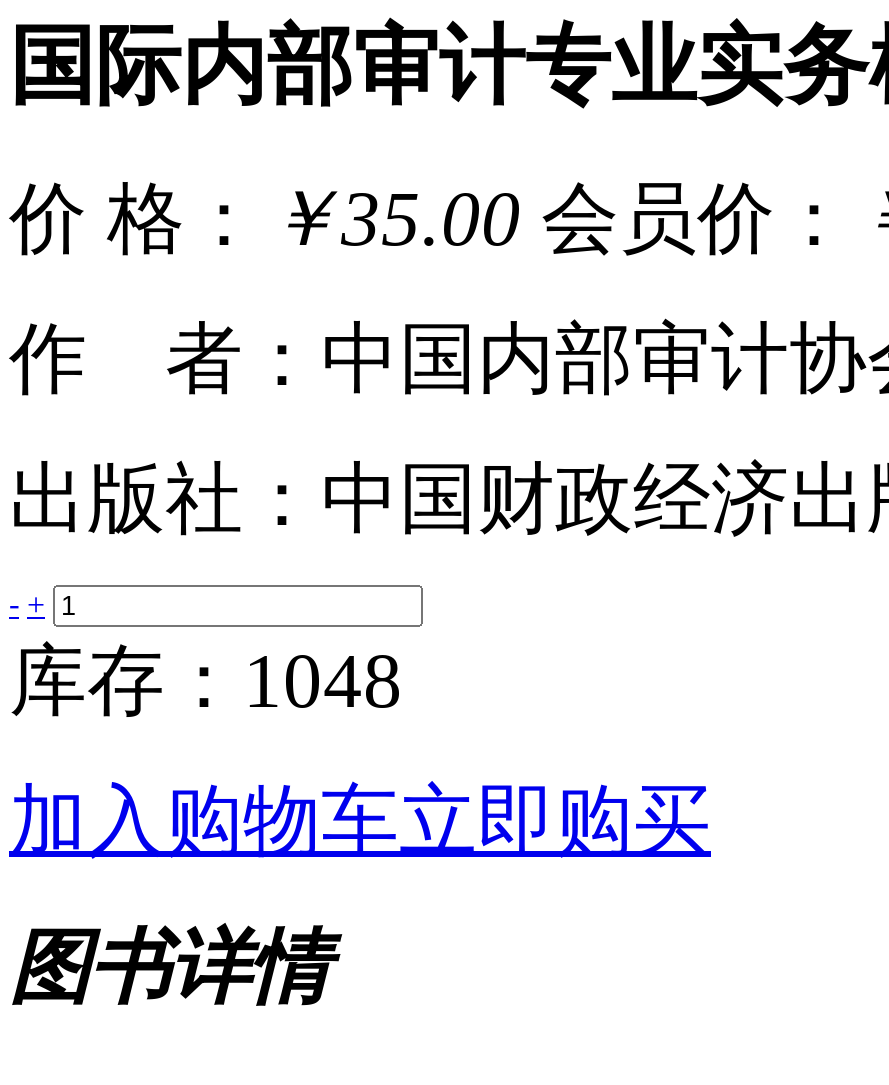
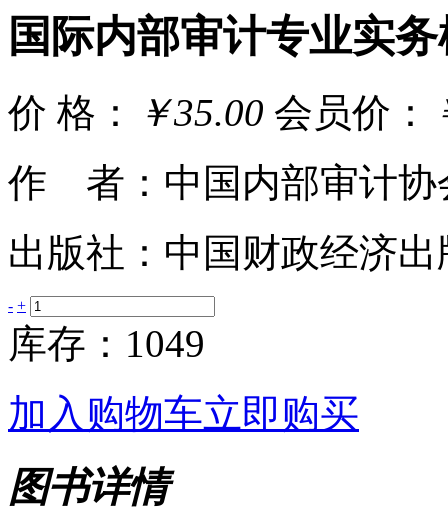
- 库存：1048
+ 库存：1049
